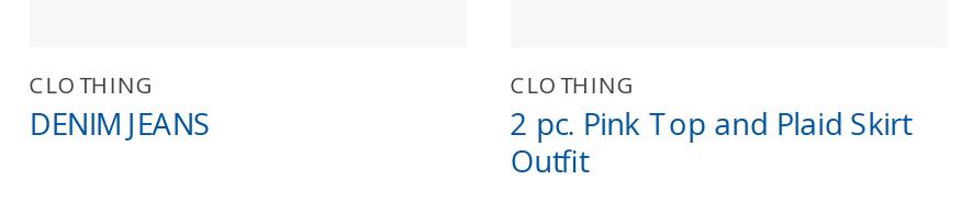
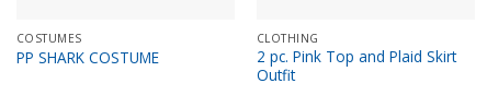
- CLOTHING
- DENIM JEANS
+ COSTUMES
+ PP SHARK COSTUME
